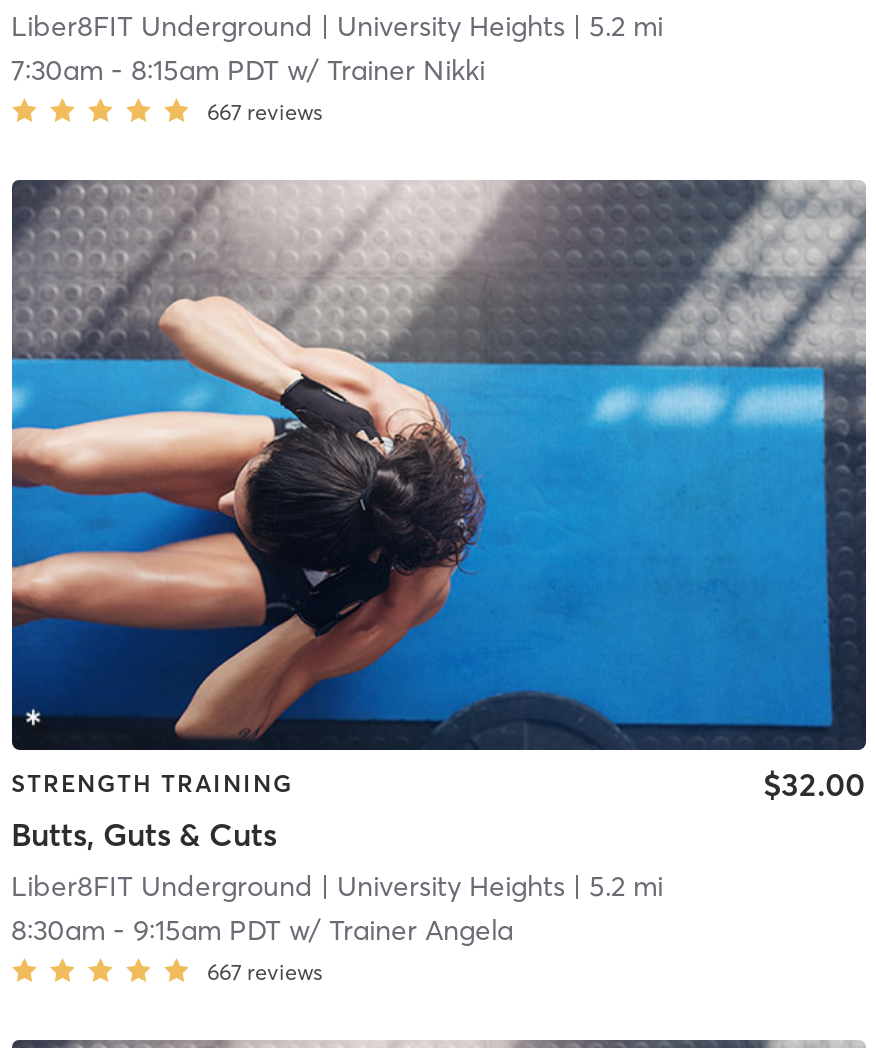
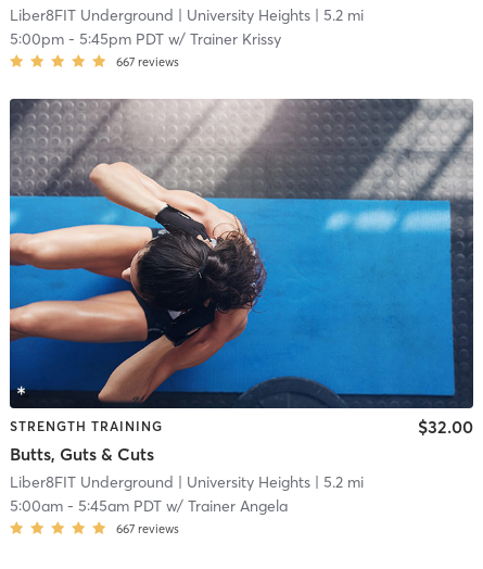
- 7:30am - 8:15am PDT w/ Trainer Nikki
+ 5:00pm - 5:45pm PDT w/ Trainer Krissy

- 8:30am - 9:15am PDT w/ Trainer Angela
+ 5:00am - 5:45am PDT w/ Trainer Angela
